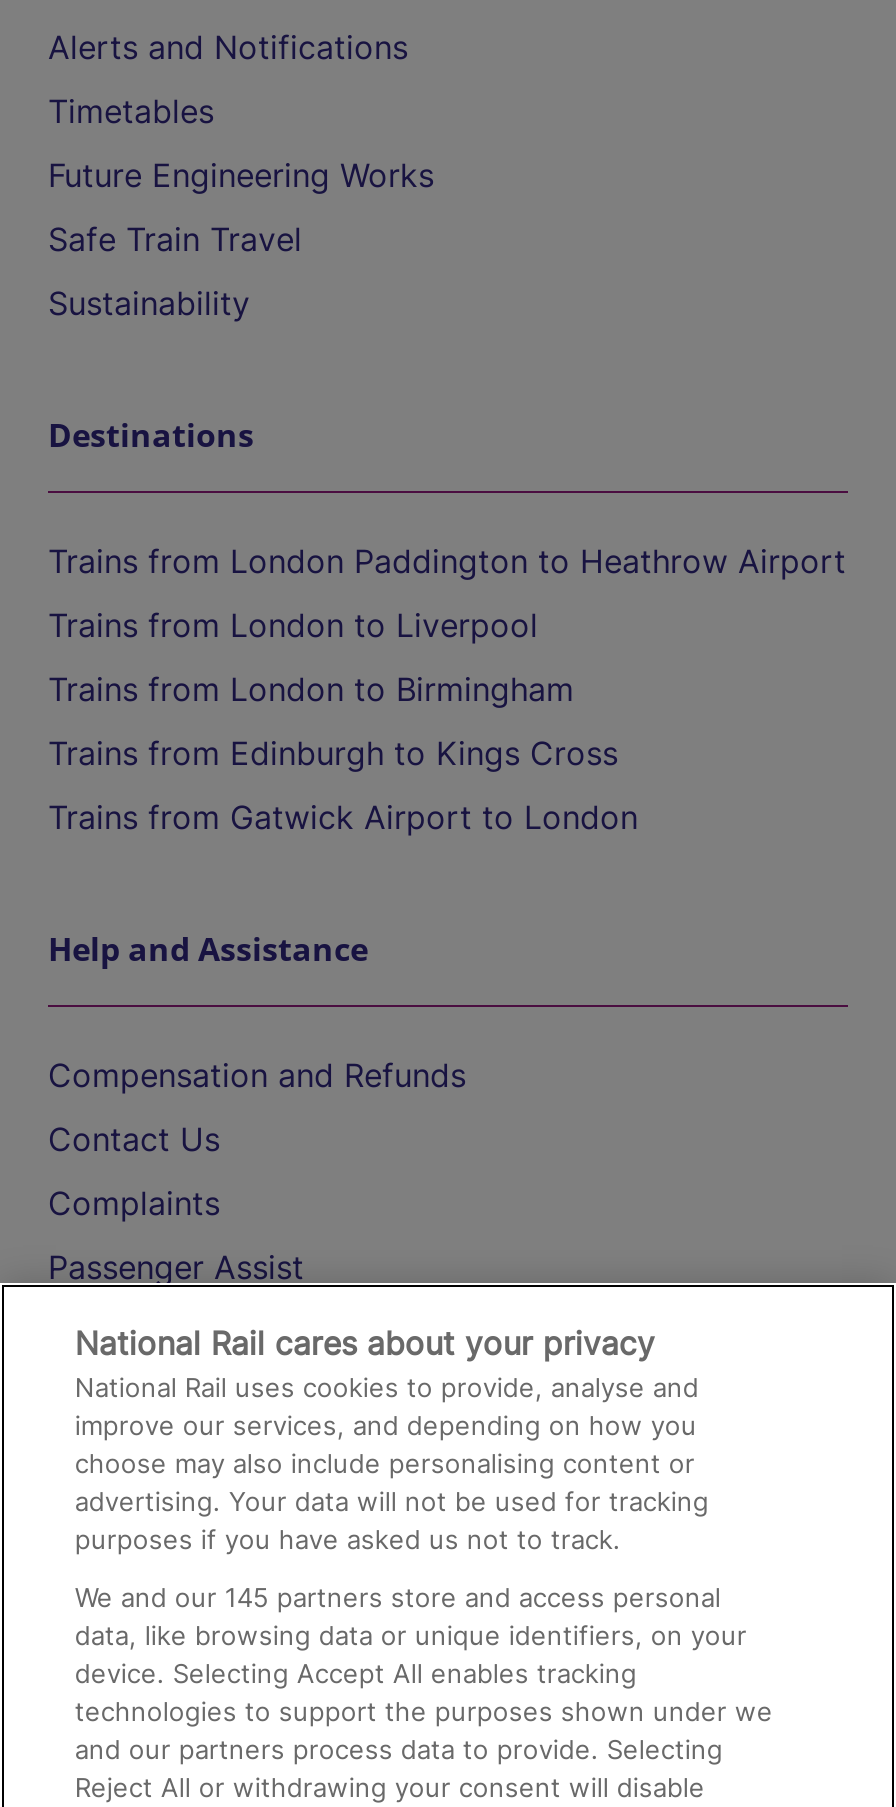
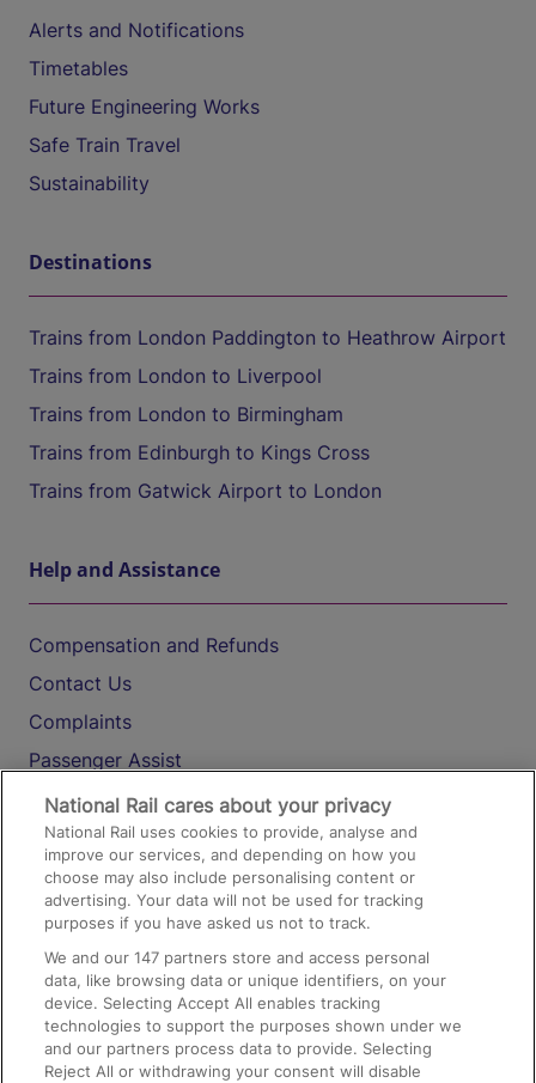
- We and our 145 partners store and access personal
+ We and our 147 partners store and access personal
